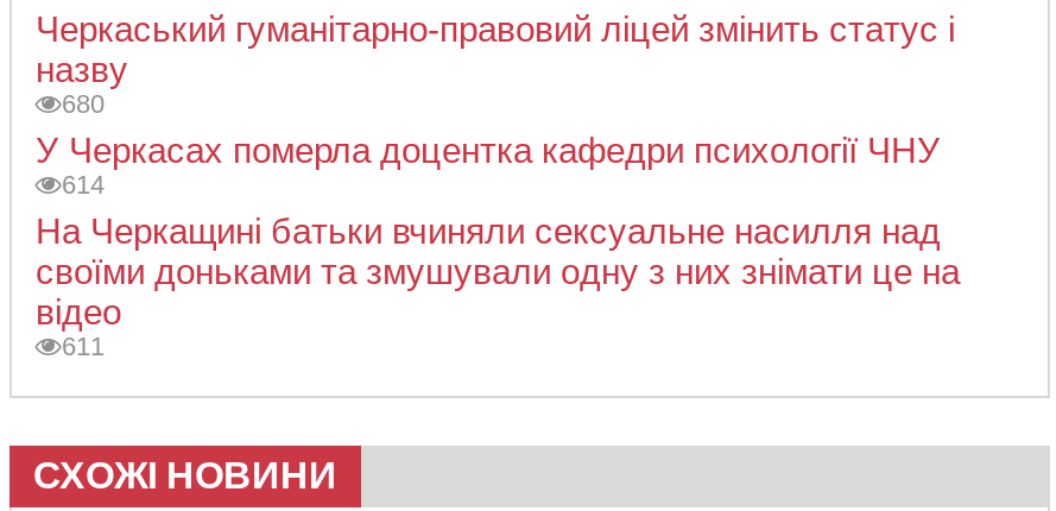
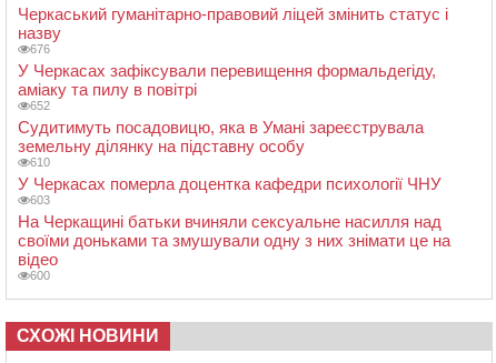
- 680
+ 676
+ У Черкасах зафіксували перевищення формальдегіду,
+ аміаку та пилу в повітрі
+ 652
+ Судитимуть посадовицю, яка в Умані зареєструвала
+ земельну ділянку на підставну особу
+ 610

- 614
+ 603

- 611
+ 600
